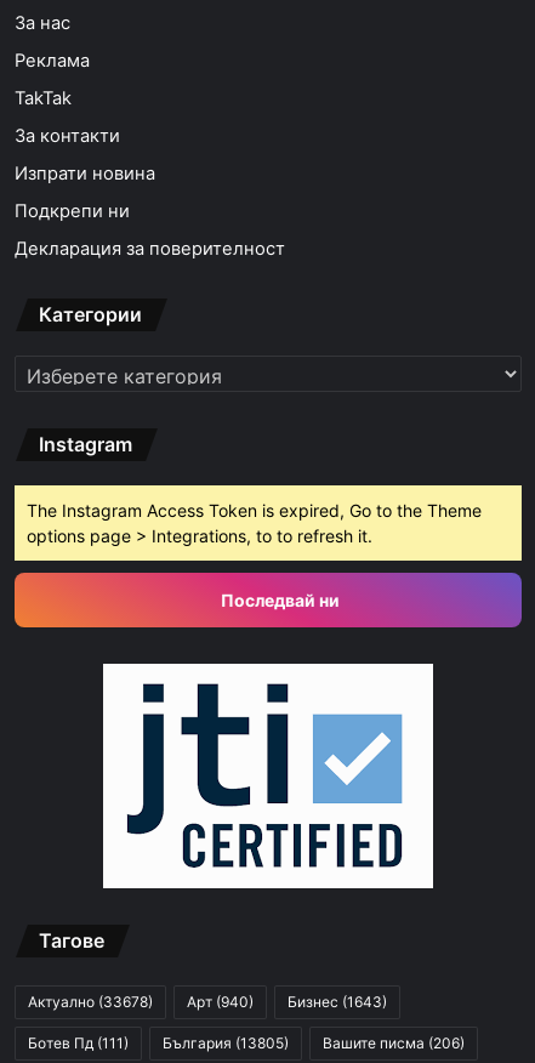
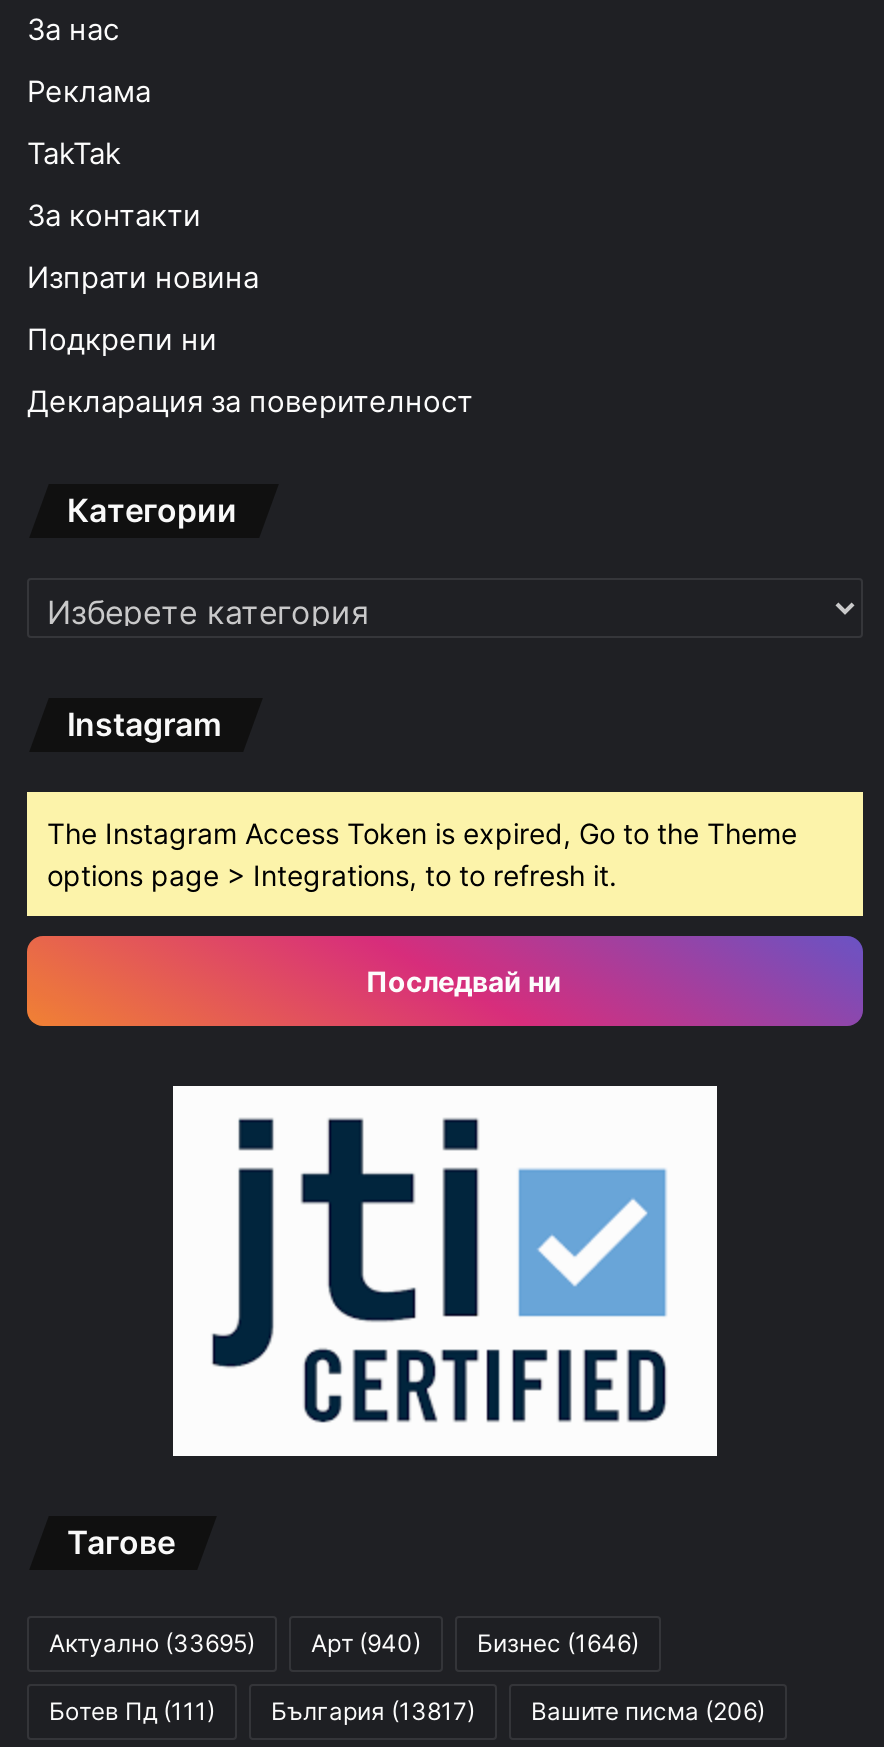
- Актуално (33678)
+ Актуално (33695)

- Бизнес (1643)
+ Бизнес (1646)

- Ботев Пд (111) България (13805) Вашите писма (206)
+ Ботев Пд (111) България (13817) Вашите писма (206)
